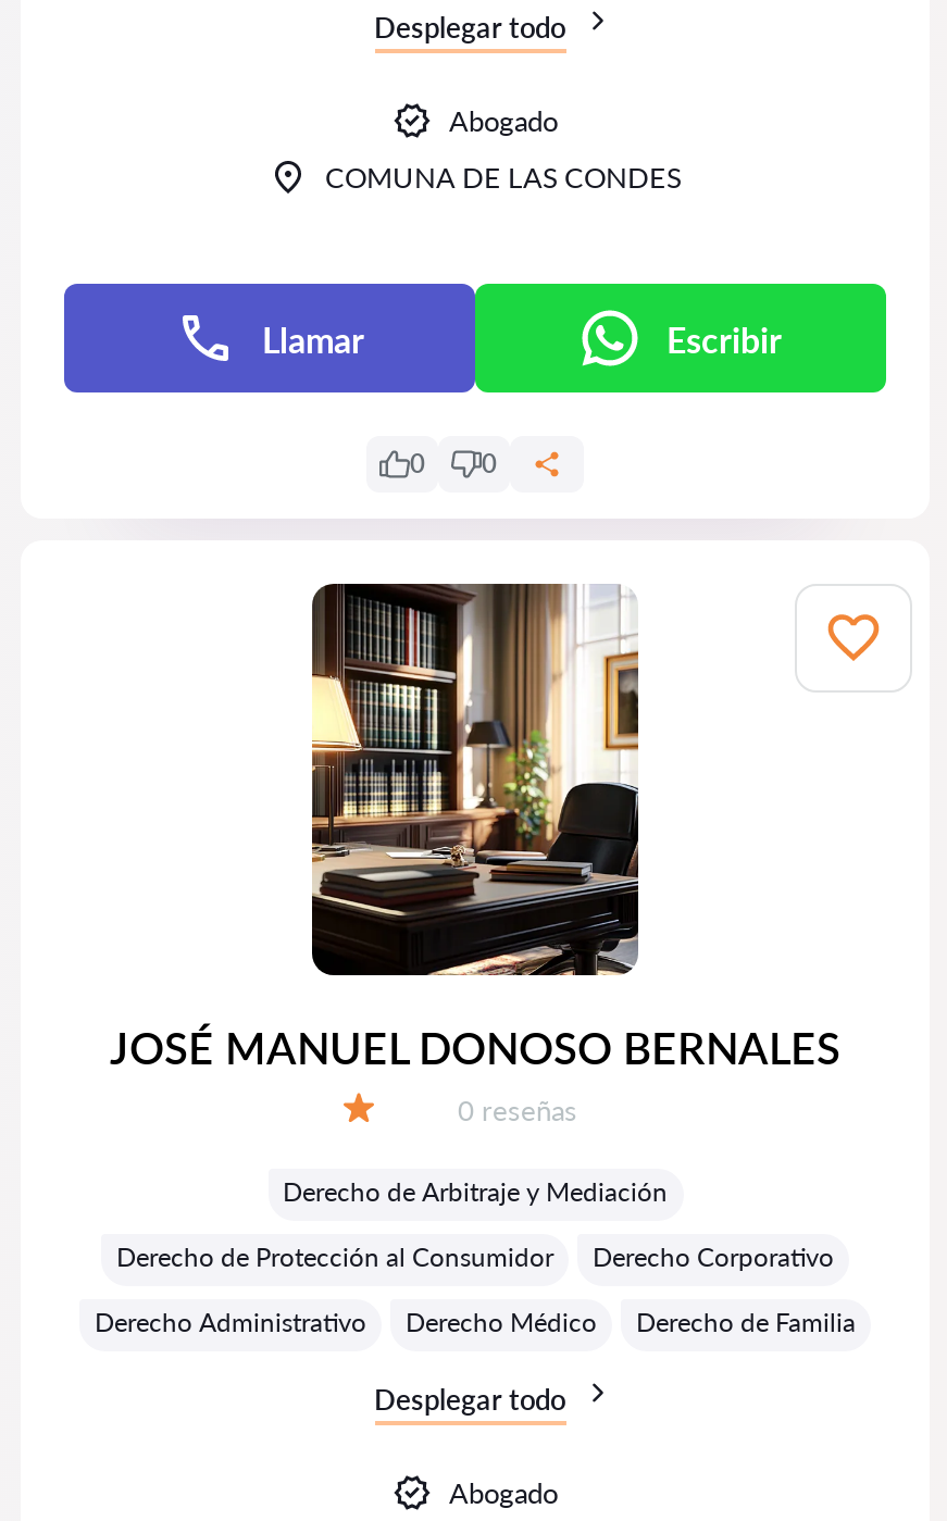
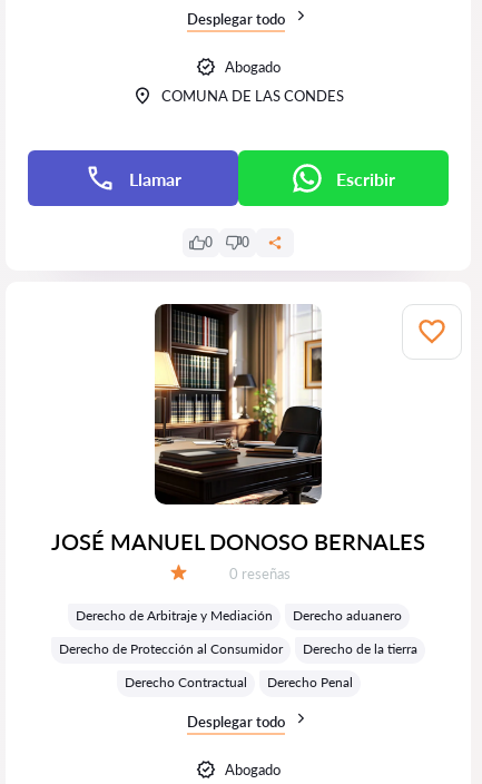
+ Derecho aduanero

- Derecho Corporativo
+ Derecho de la tierra

- Derecho Administrativo
- Derecho Médico
- Derecho de Familia
+ Derecho Contractual
+ Derecho Penal
